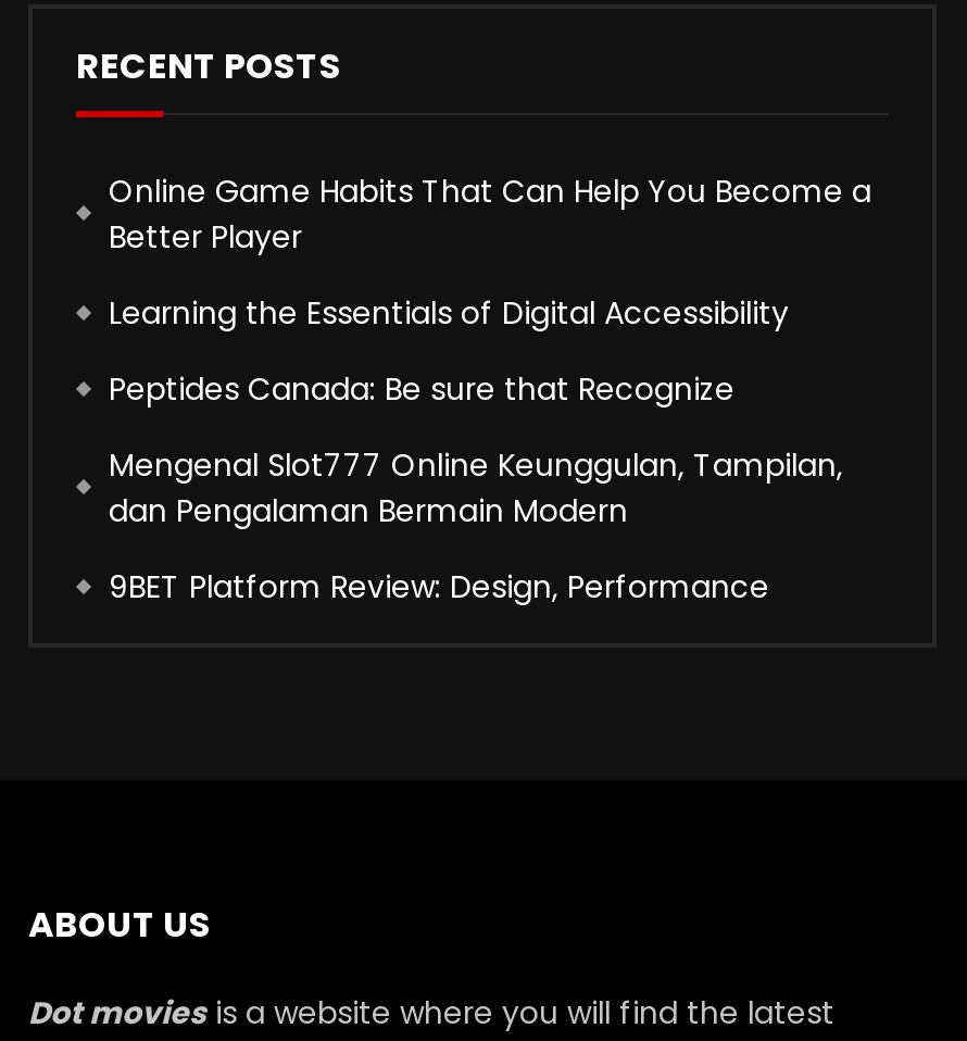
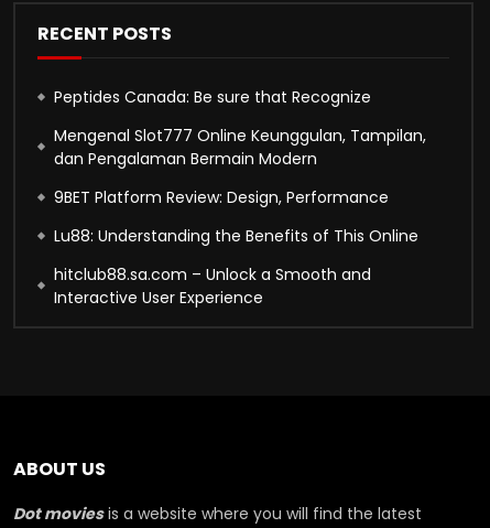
- Online Game Habits That Can Help You Become a
- Better Player
- Learning the Essentials of Digital Accessibility

moved up: Peptides Canada: Be sure that Recognize | Mengenal Slot777 Online Keunggulan, Tampilan, | dan Pengalaman Bermain Modern | 9BET Platform Review: Design, Performance

+ Lu88: Understanding the Benefits of This Online
+ hitclub88.sa.com – Unlock a Smooth and
+ Interactive User Experience
